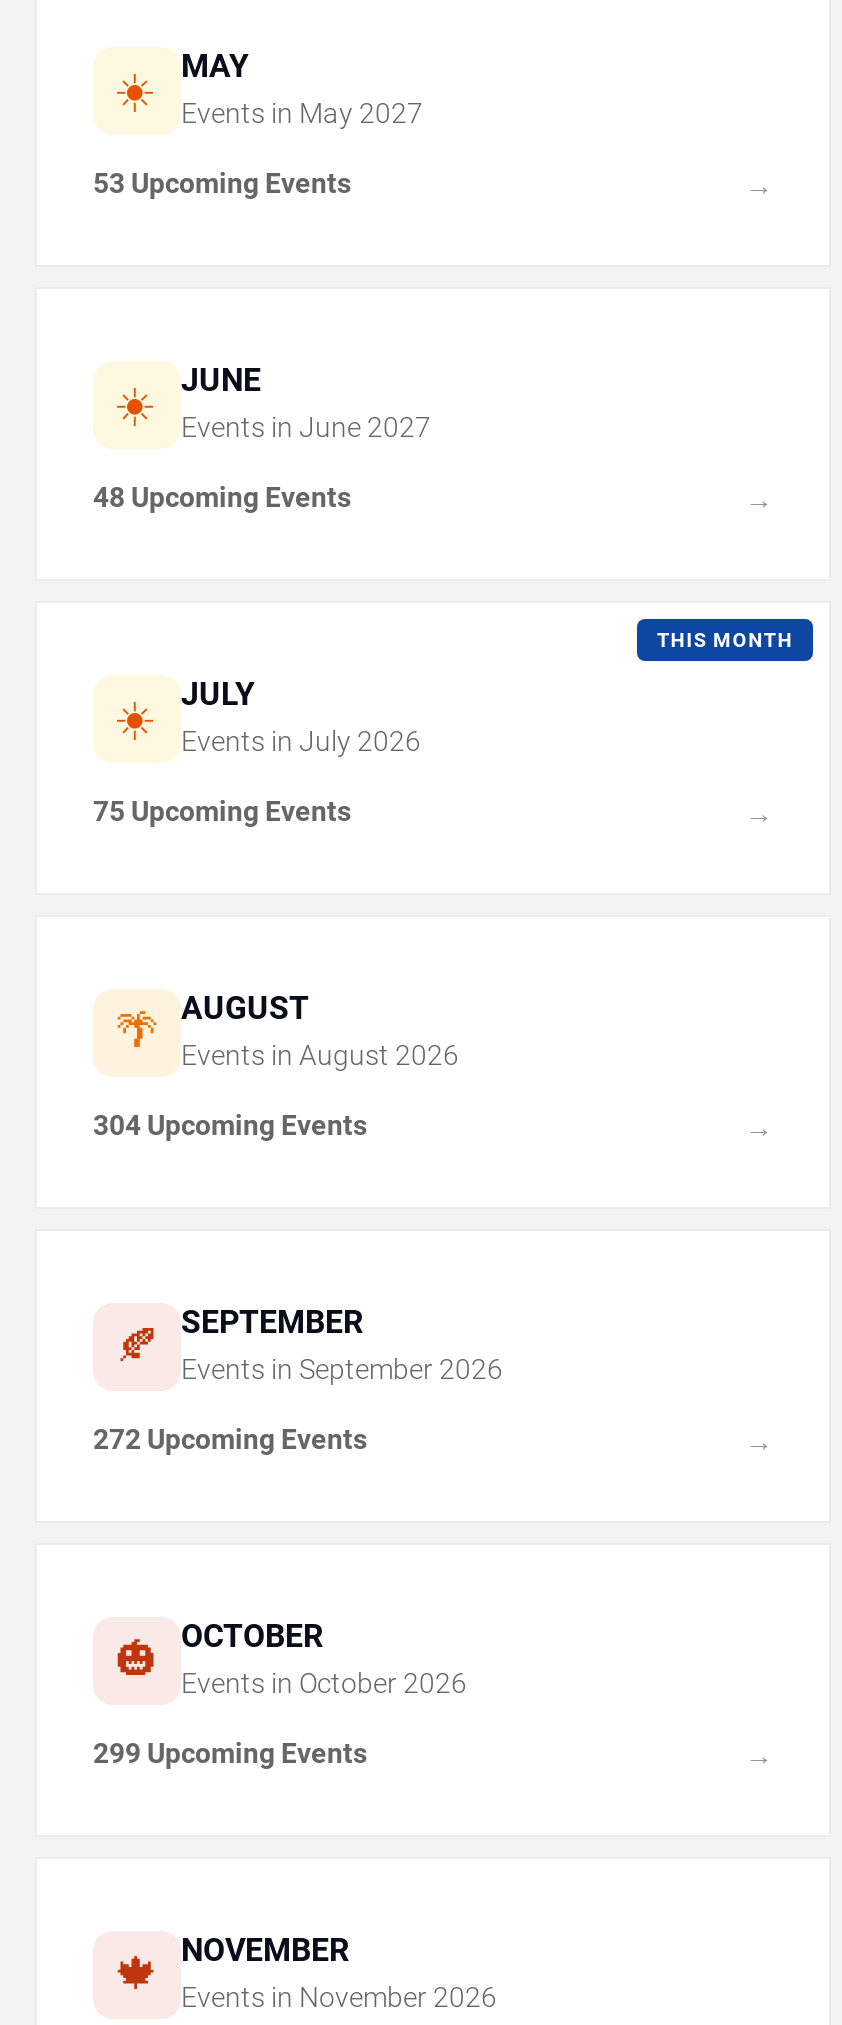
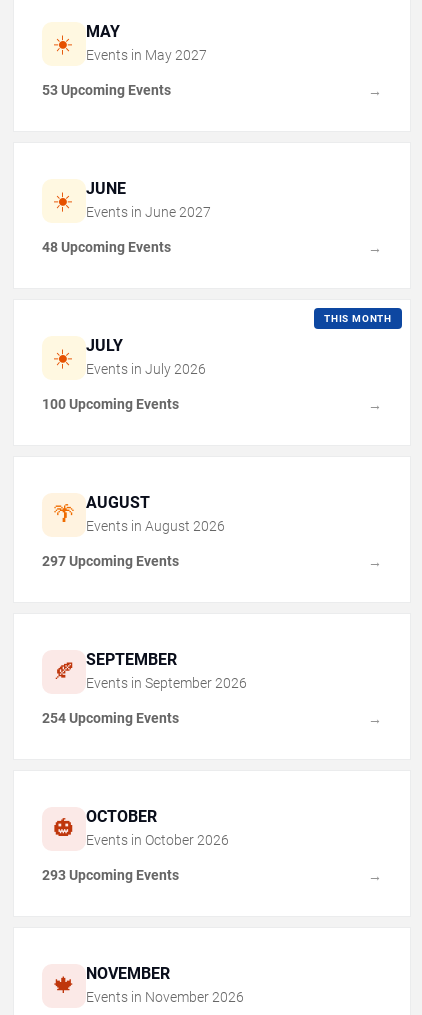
- 75 Upcoming Events
+ 100 Upcoming Events

- 304 Upcoming Events
+ 297 Upcoming Events

- 272 Upcoming Events
+ 254 Upcoming Events

- 299 Upcoming Events
+ 293 Upcoming Events
